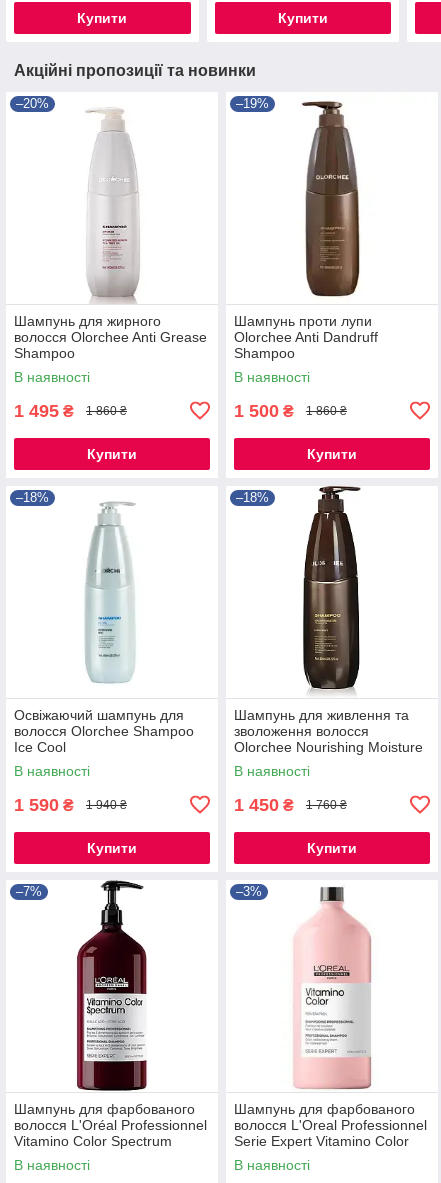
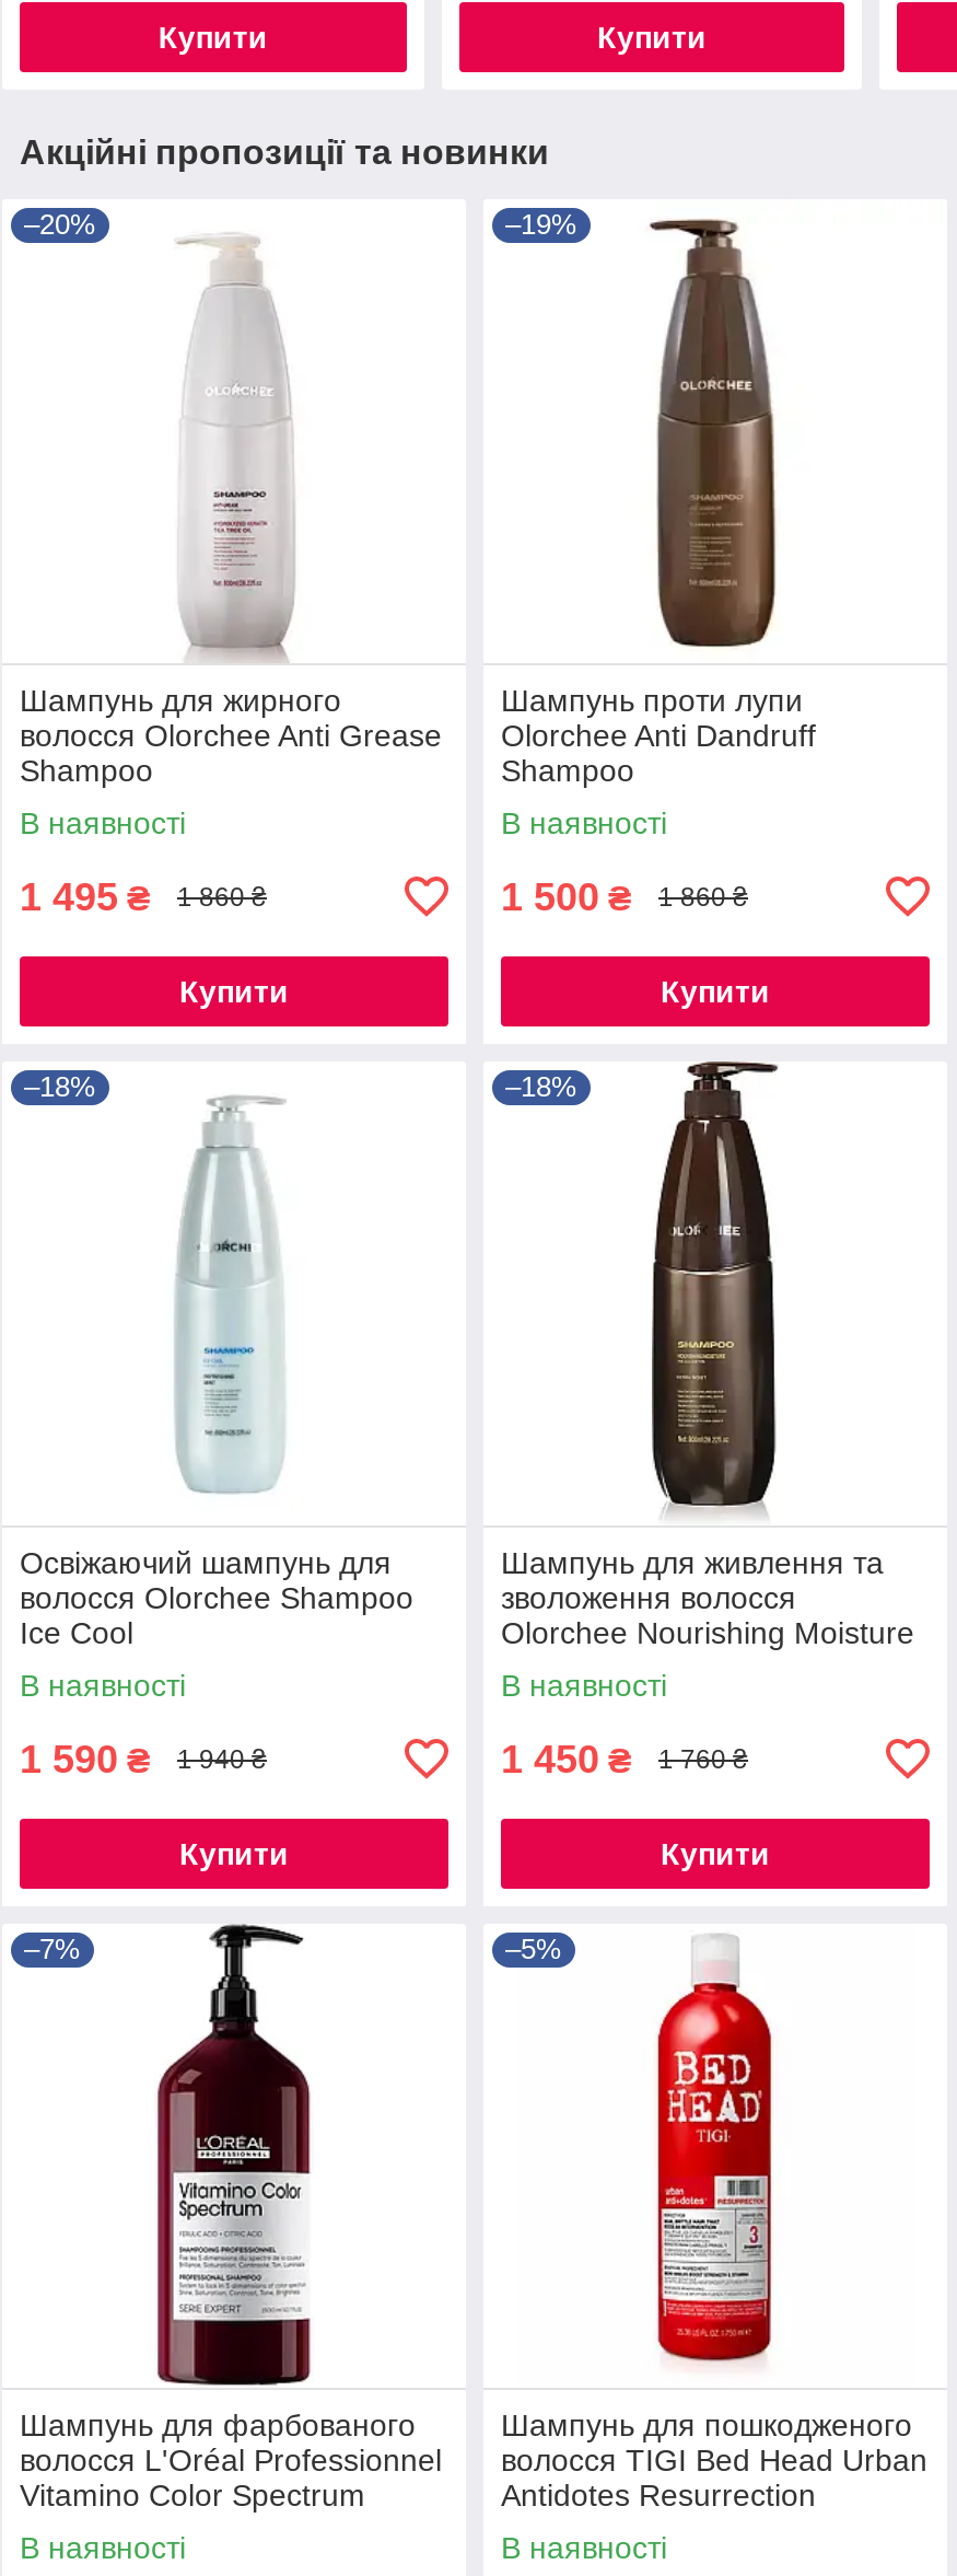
- [image]
- Шампунь для фарбованого
- волосся L'Oreal Professionnel
- Serie Expert Vitamino Color
+ [image]
+ Шампунь для пошкодженого
+ волосся TIGI Bed Head Urban
+ Antidotes Resurrection

- –3%
+ –5%
